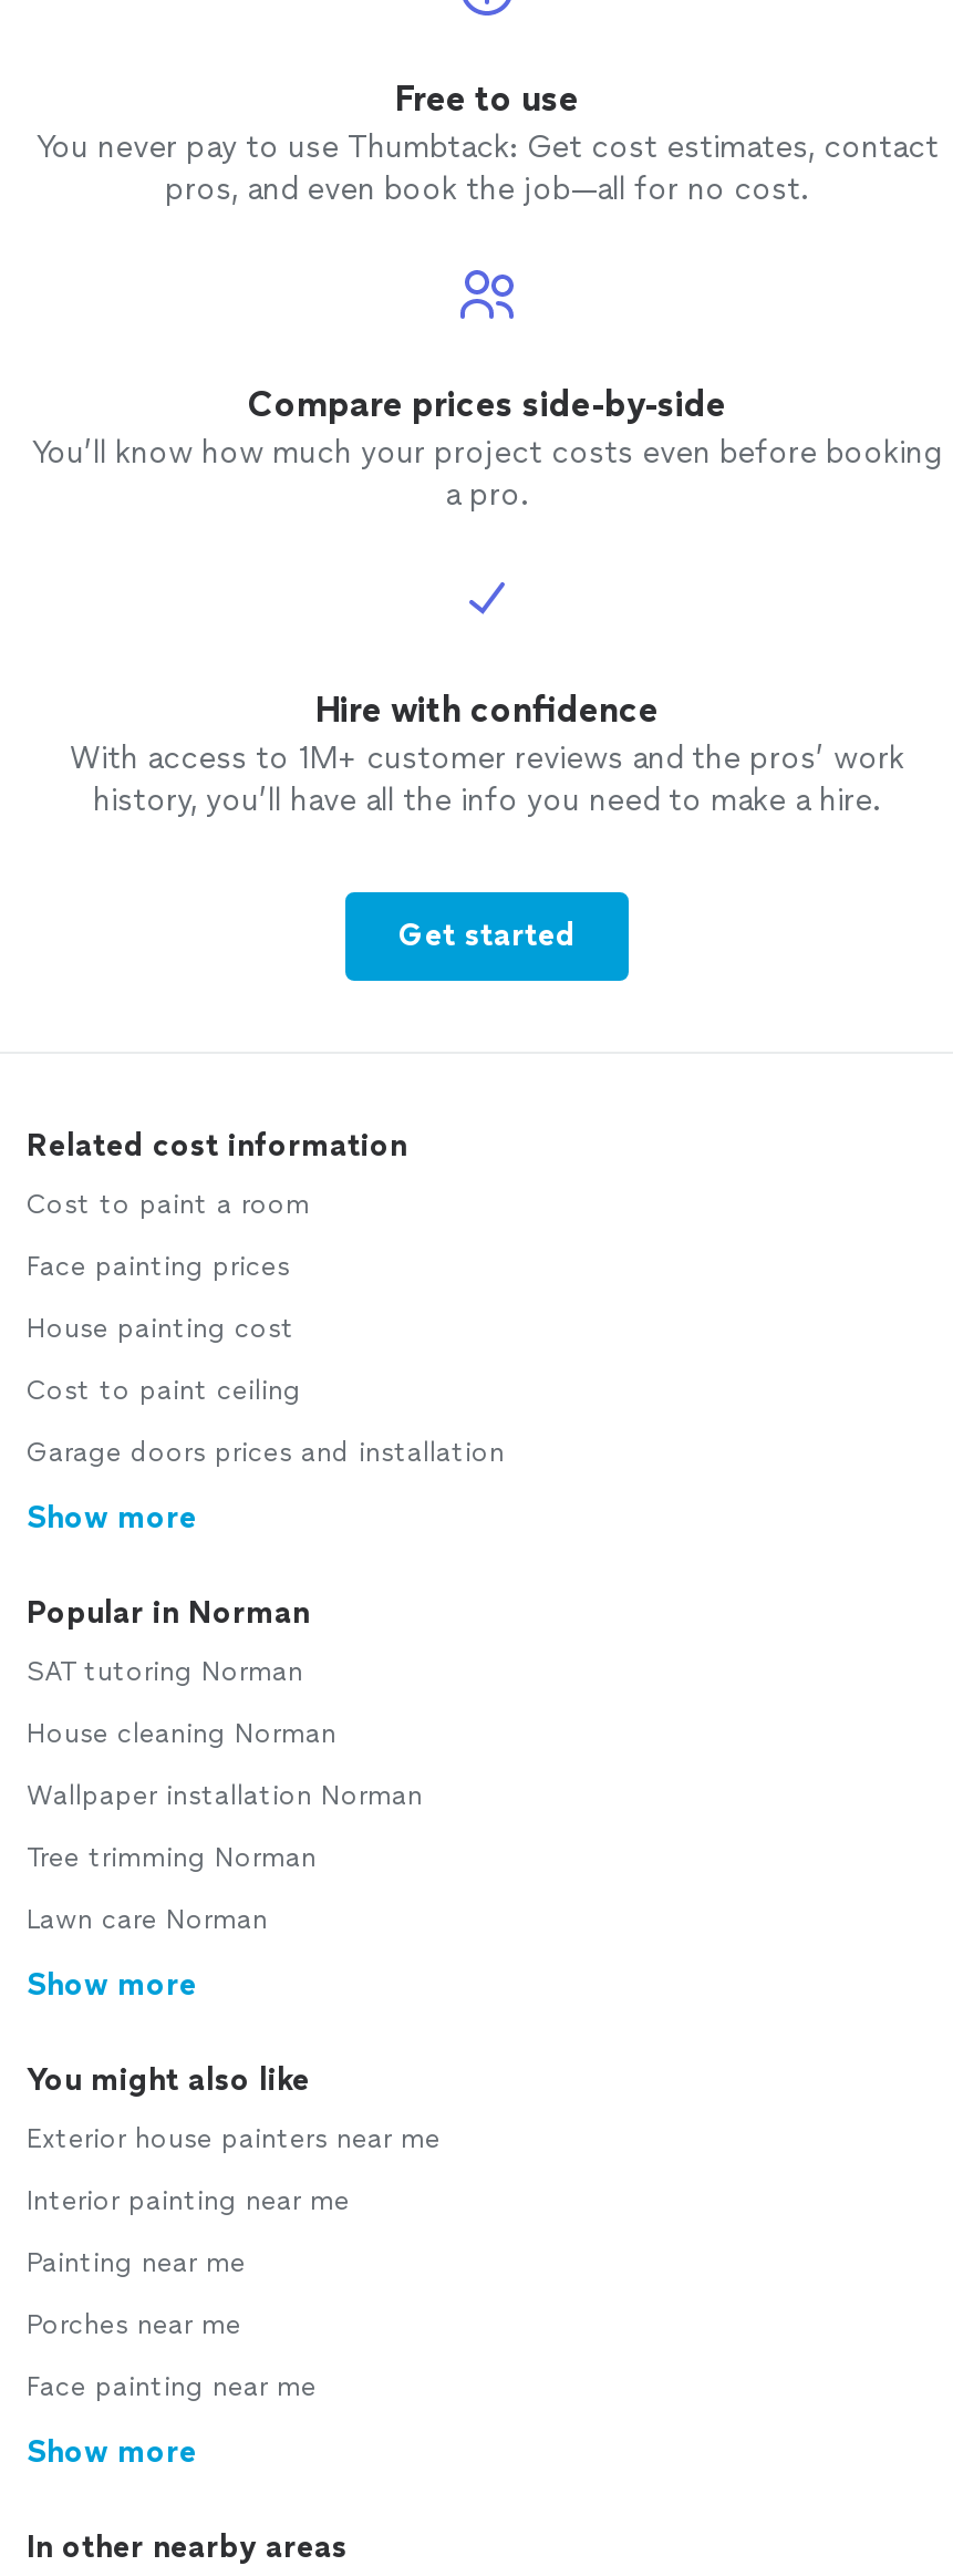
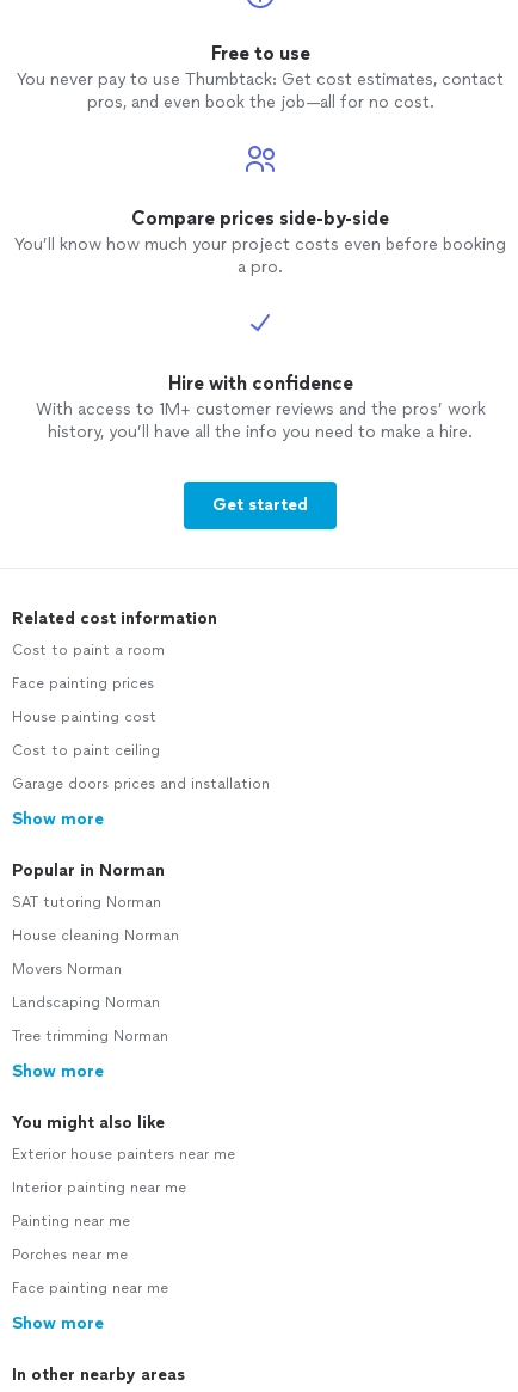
- Wallpaper installation Norman
+ Movers Norman
+ Landscaping Norman

moved down: Tree trimming Norman

- Lawn care Norman
